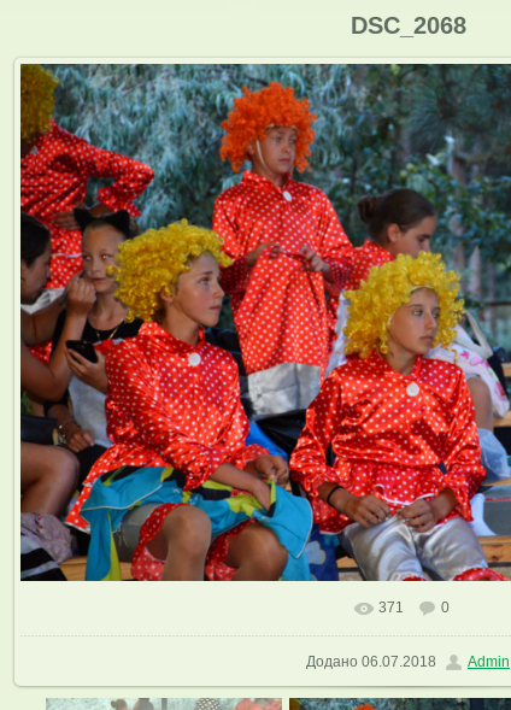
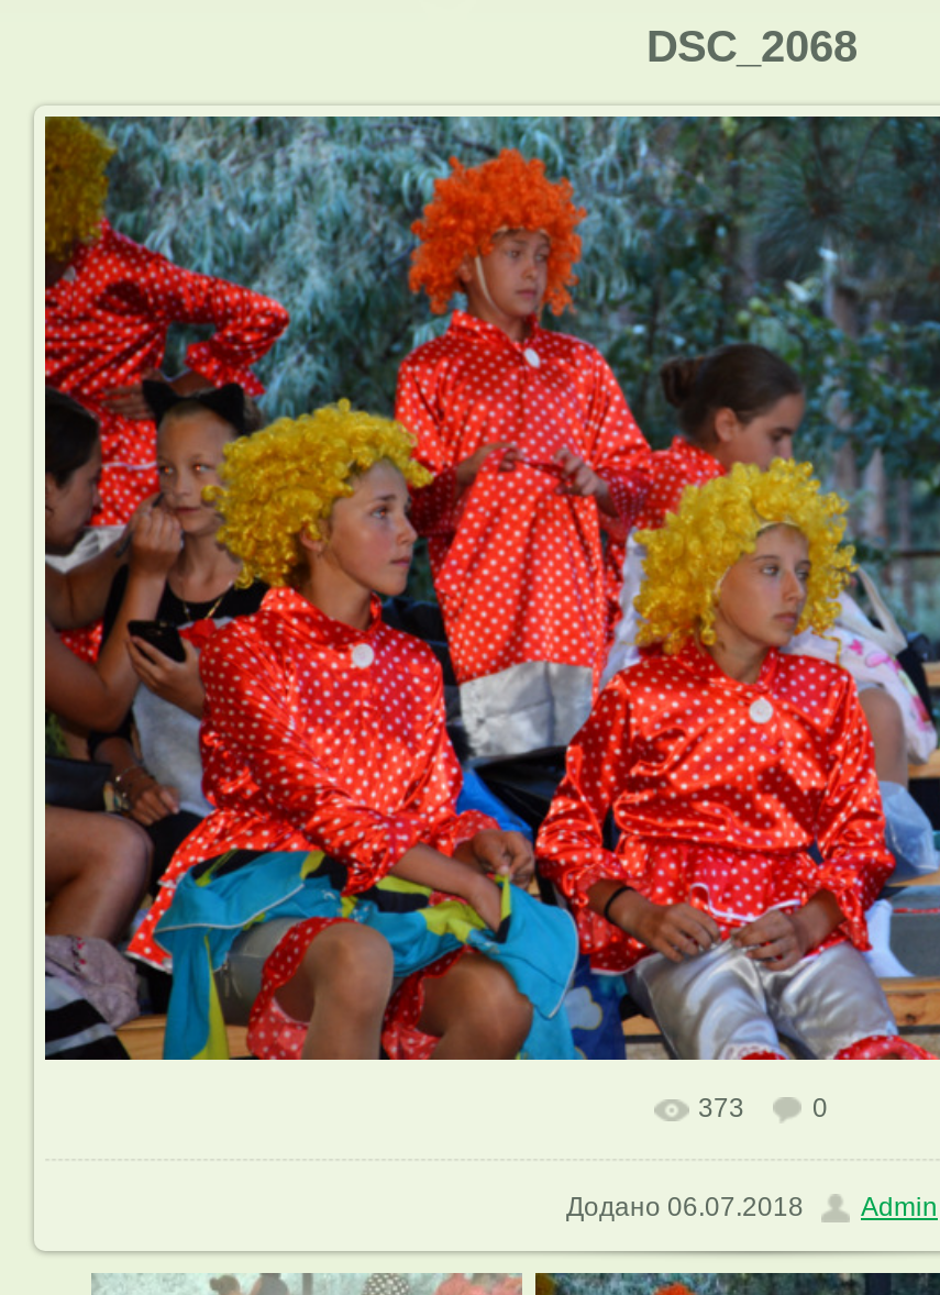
- 371
+ 373
